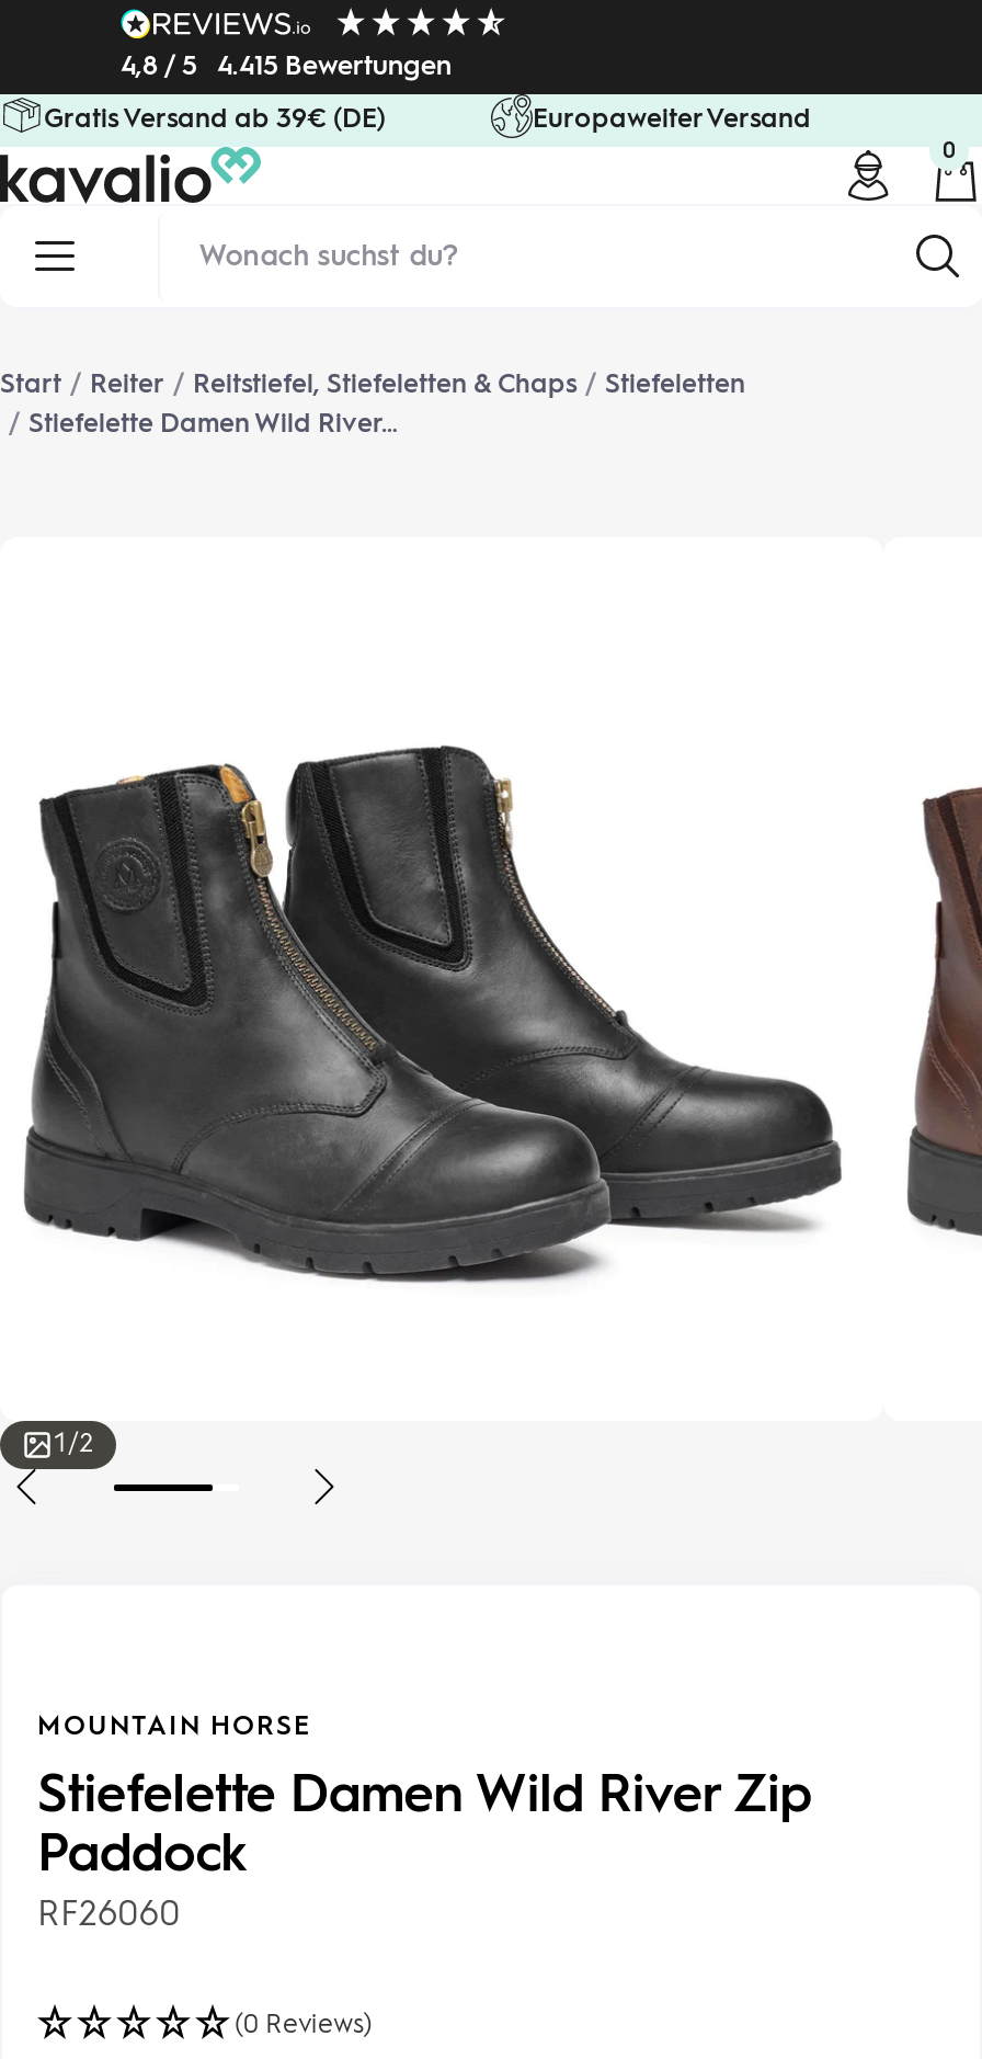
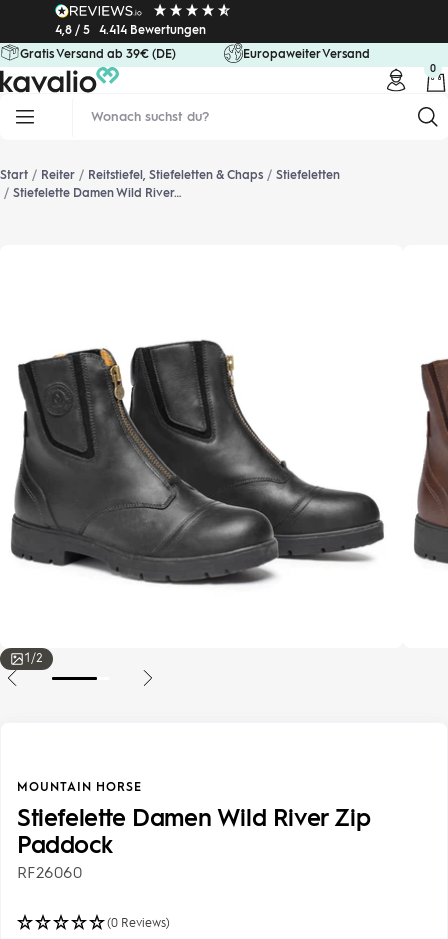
- 4,8 / 5 4.415 Bewertungen
+ 4,8 / 5 4.414 Bewertungen
